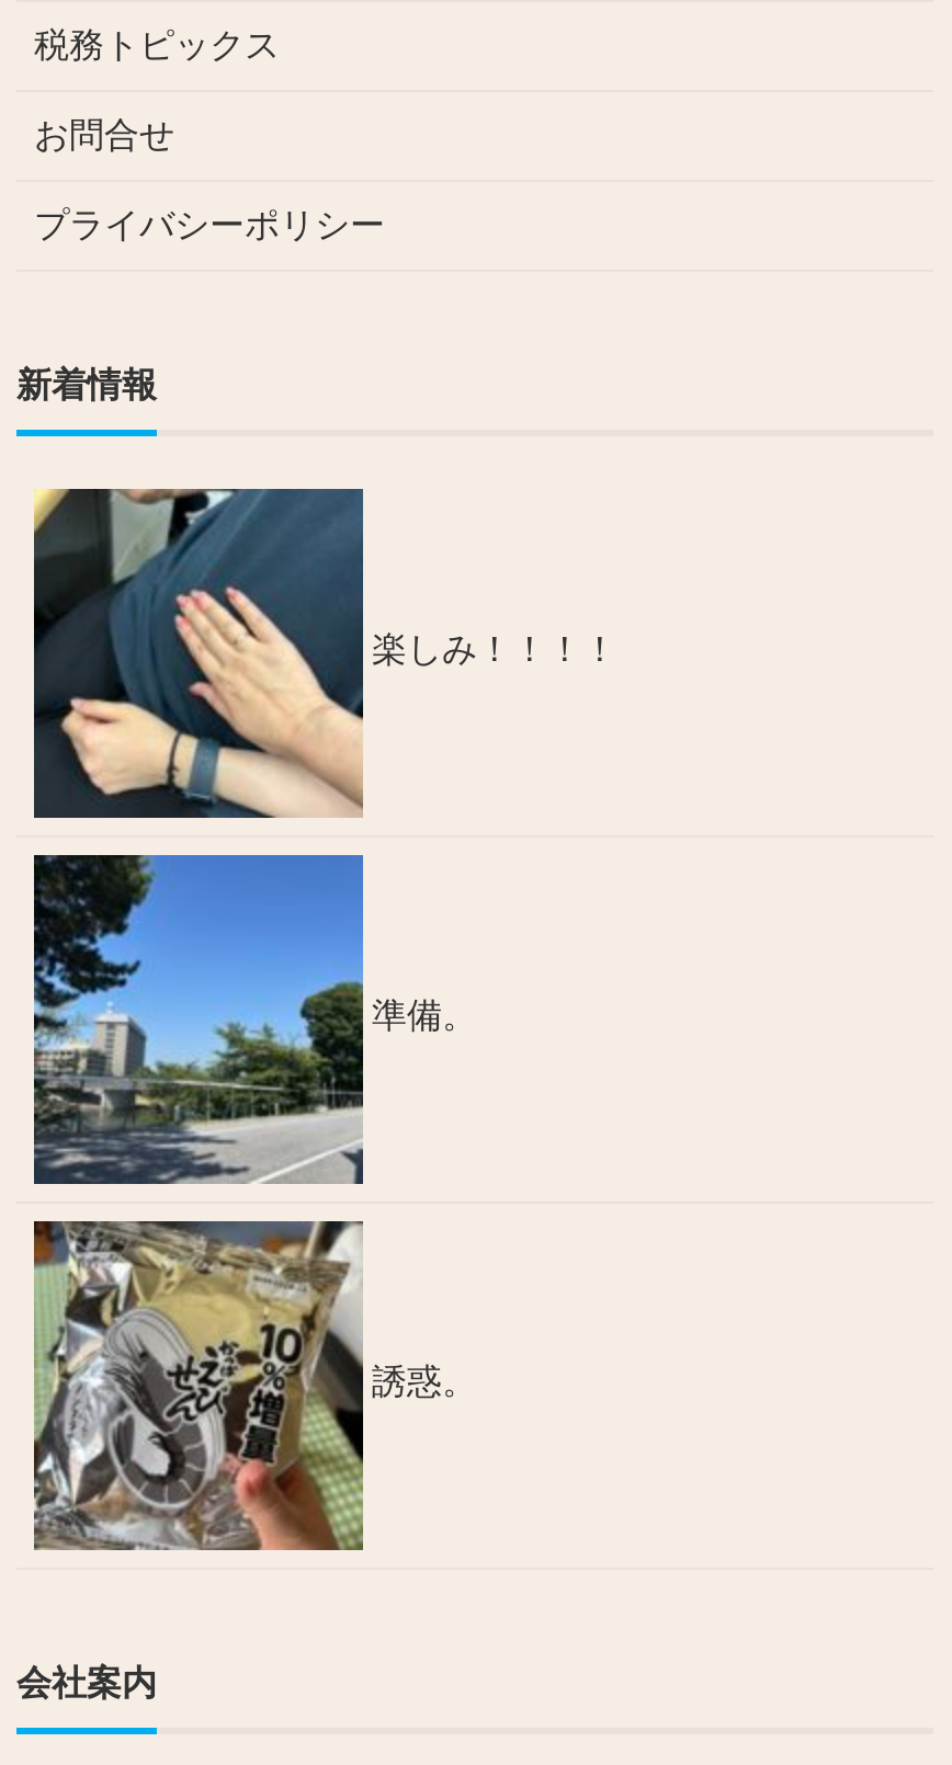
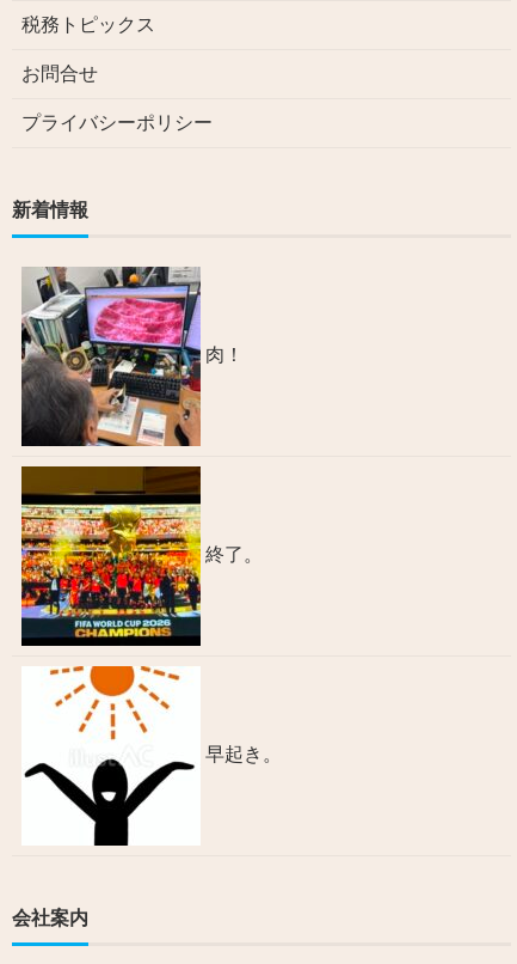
- [image]
- 楽しみ！！！！
+ [image]
+ 肉！

- [image]
- 準備。
+ [image]
+ 終了。

- [image]
- 誘惑。
+ [image]
+ 早起き。
